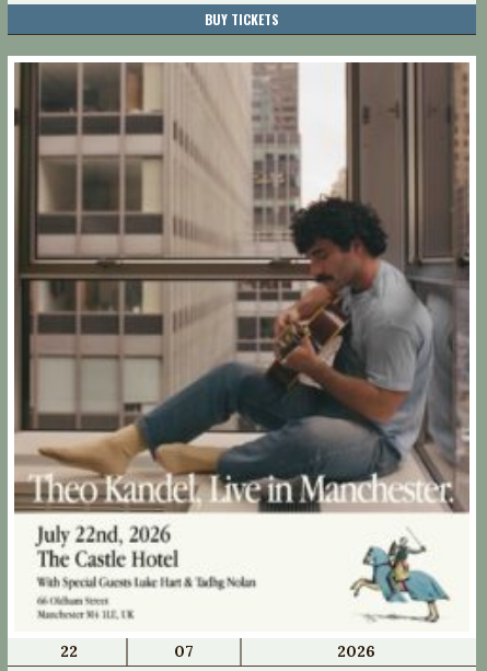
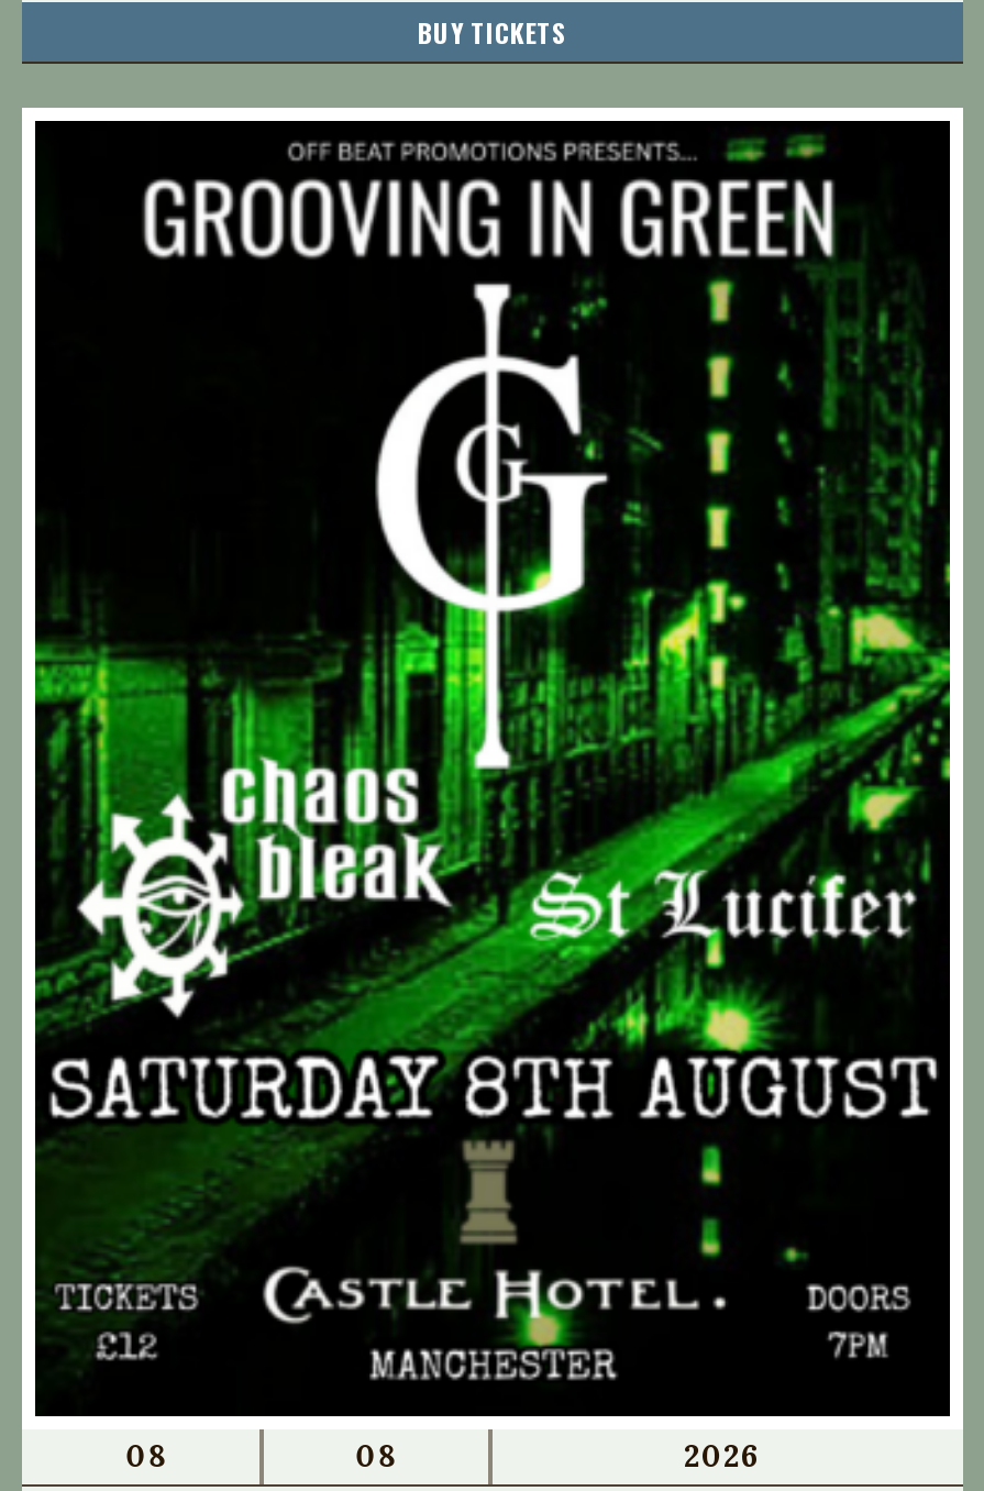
- [image]
- 22
+ [image]
+ 08

- 07
+ 08
